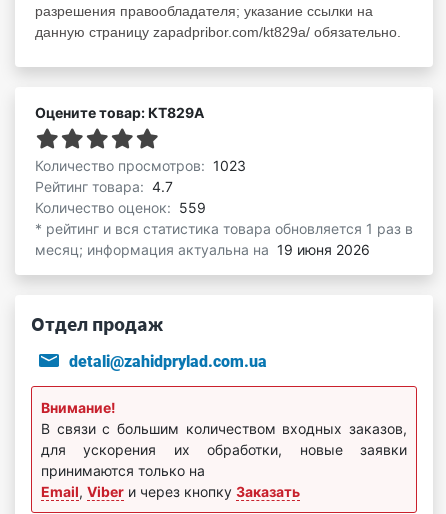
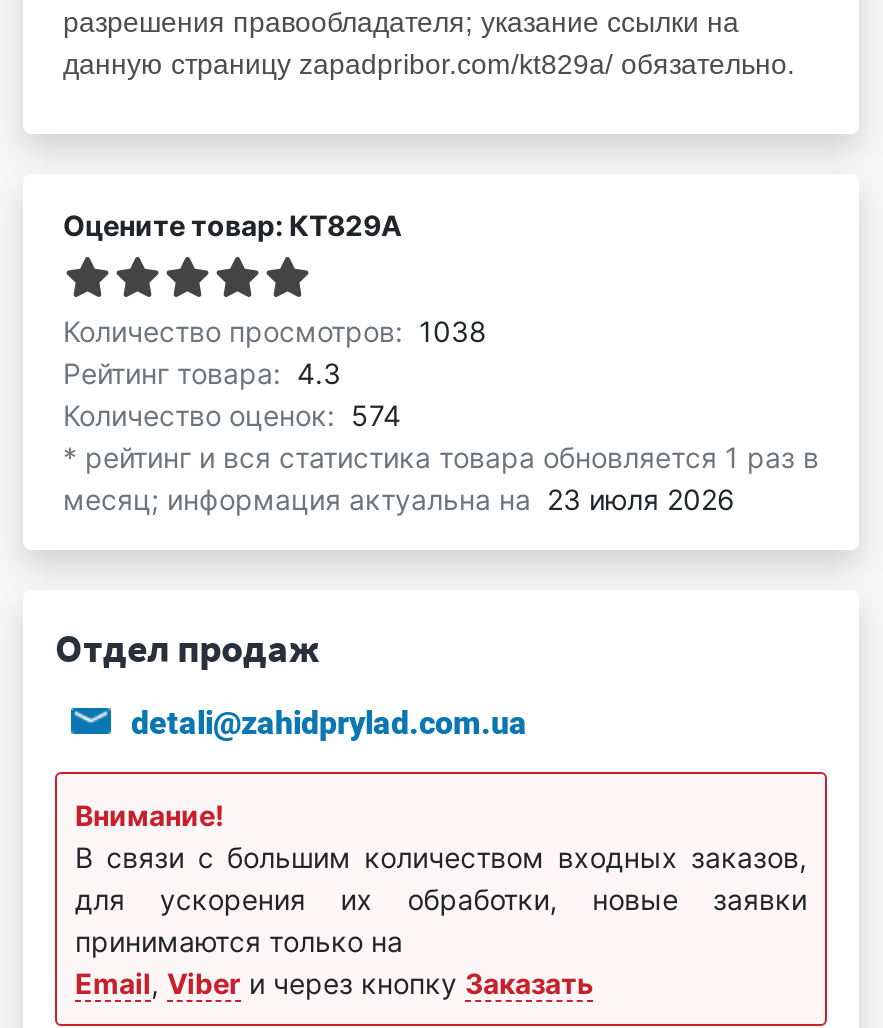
- Количество просмотров: 1023
+ Количество просмотров: 1038

- Рейтинг товара: 4.7
+ Рейтинг товара: 4.3

- Количество оценок: 559
+ Количество оценок: 574

- месяц; информация актуальна на 19 июня 2026
+ месяц; информация актуальна на 23 июля 2026
